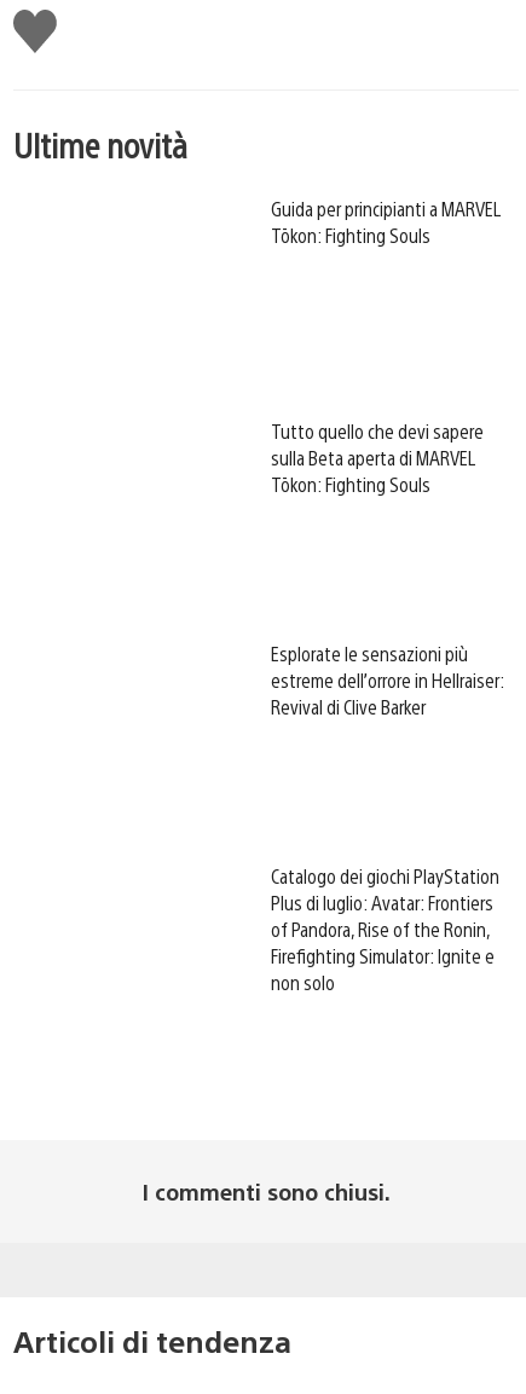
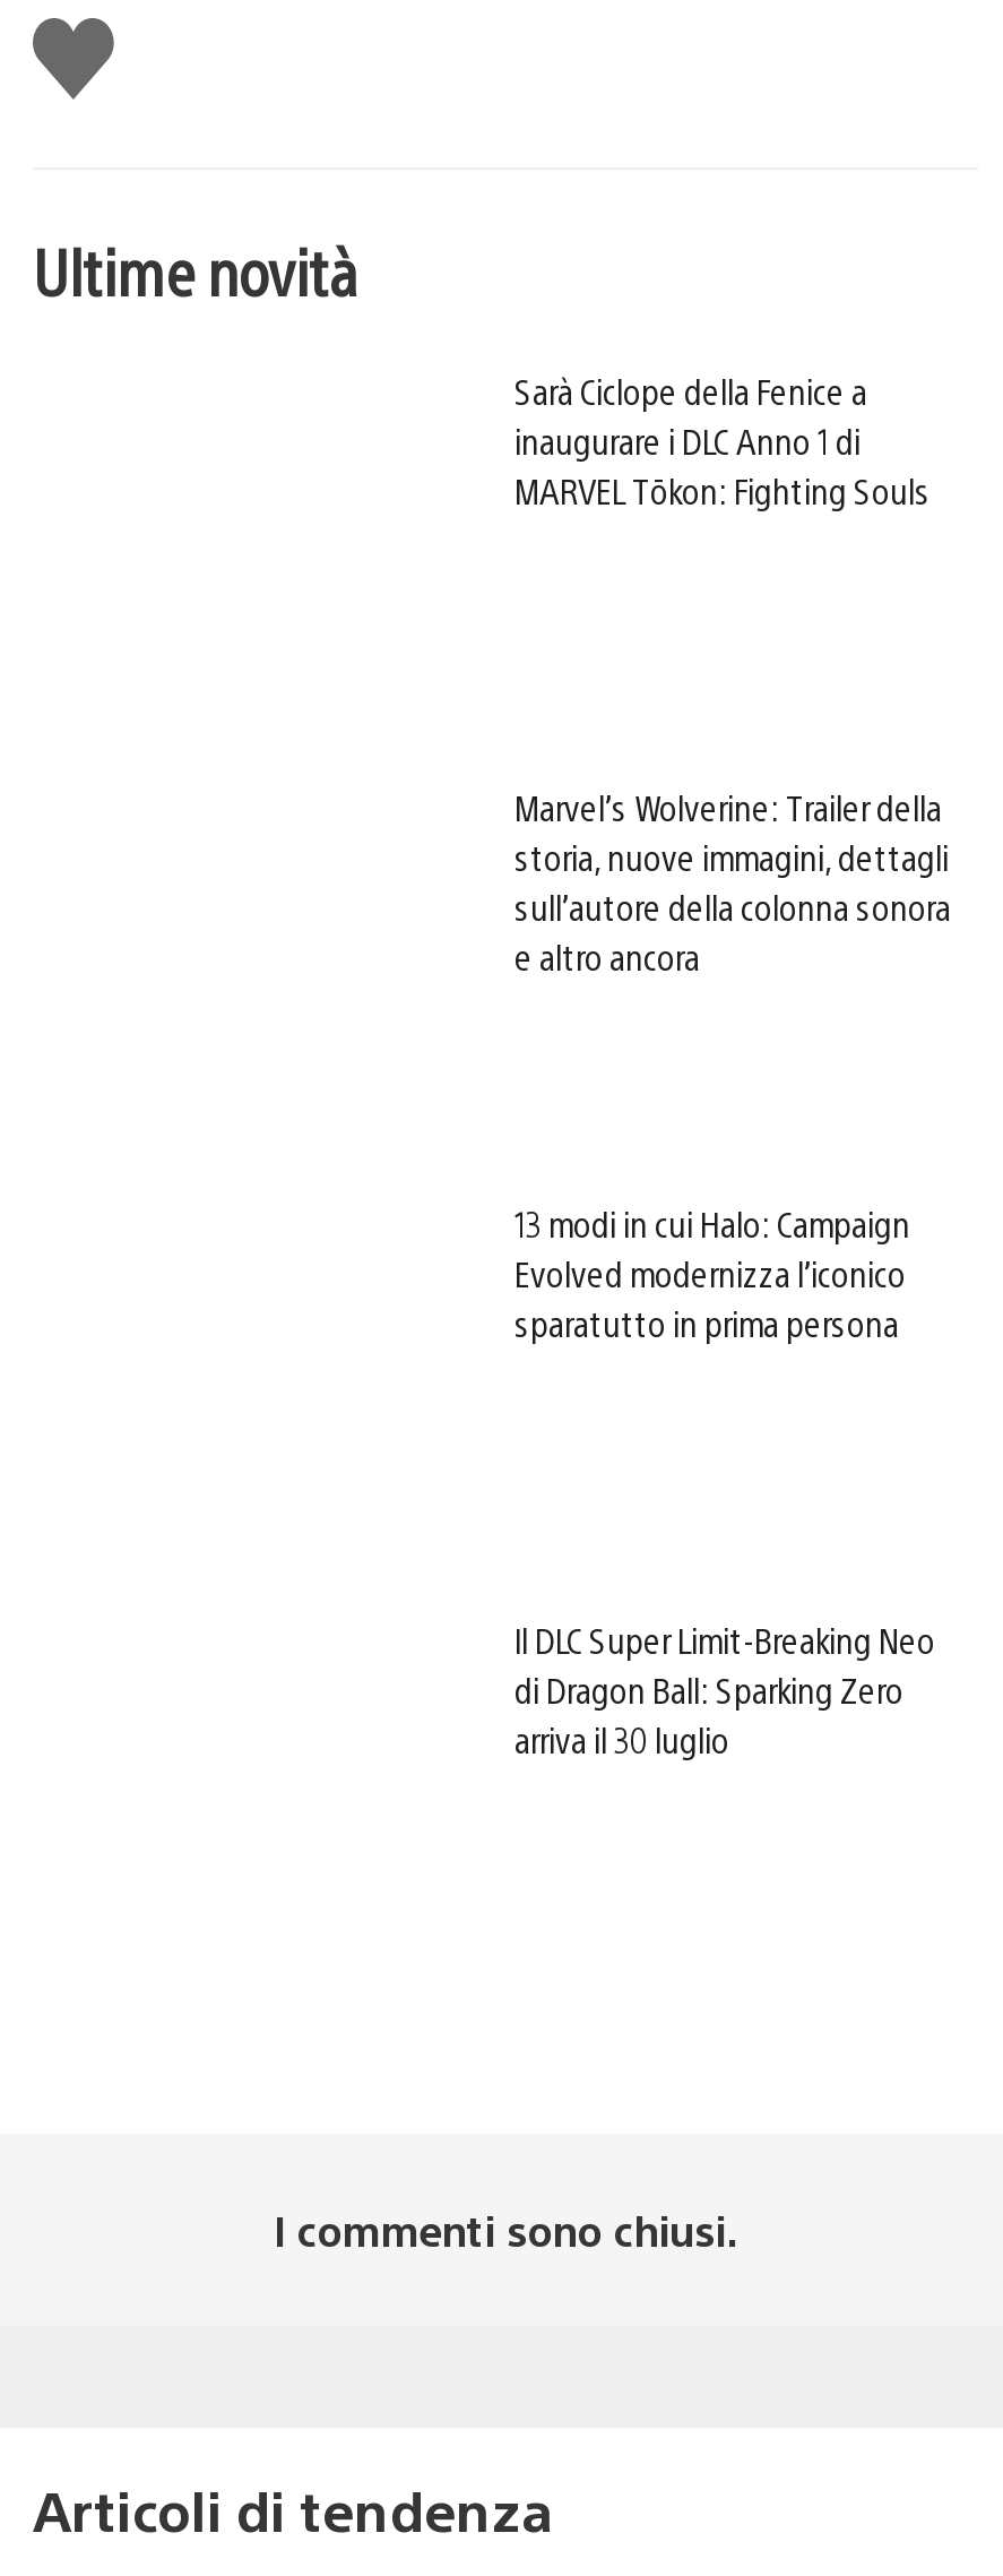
- Guida per principianti a MARVEL
- Tōkon: Fighting Souls
+ Sarà Ciclope della Fenice a
+ inaugurare i DLC Anno 1 di
+ MARVEL Tōkon: Fighting Souls

- Tutto quello che devi sapere
- sulla Beta aperta di MARVEL
- Tōkon: Fighting Souls
+ Marvel’s Wolverine: Trailer della
+ storia, nuove immagini, dettagli
+ sull’autore della colonna sonora
+ e altro ancora

- Esplorate le sensazioni più
- estreme dell’orrore in Hellraiser:
- Revival di Clive Barker
+ 13 modi in cui Halo: Campaign
+ Evolved modernizza l’iconico
+ sparatutto in prima persona

- Catalogo dei giochi PlayStation
- Plus di luglio: Avatar: Frontiers
- of Pandora, Rise of the Ronin,
- Firefighting Simulator: Ignite e
- non solo
+ Il DLC Super Limit-Breaking Neo
+ di Dragon Ball: Sparking Zero
+ arriva il 30 luglio
